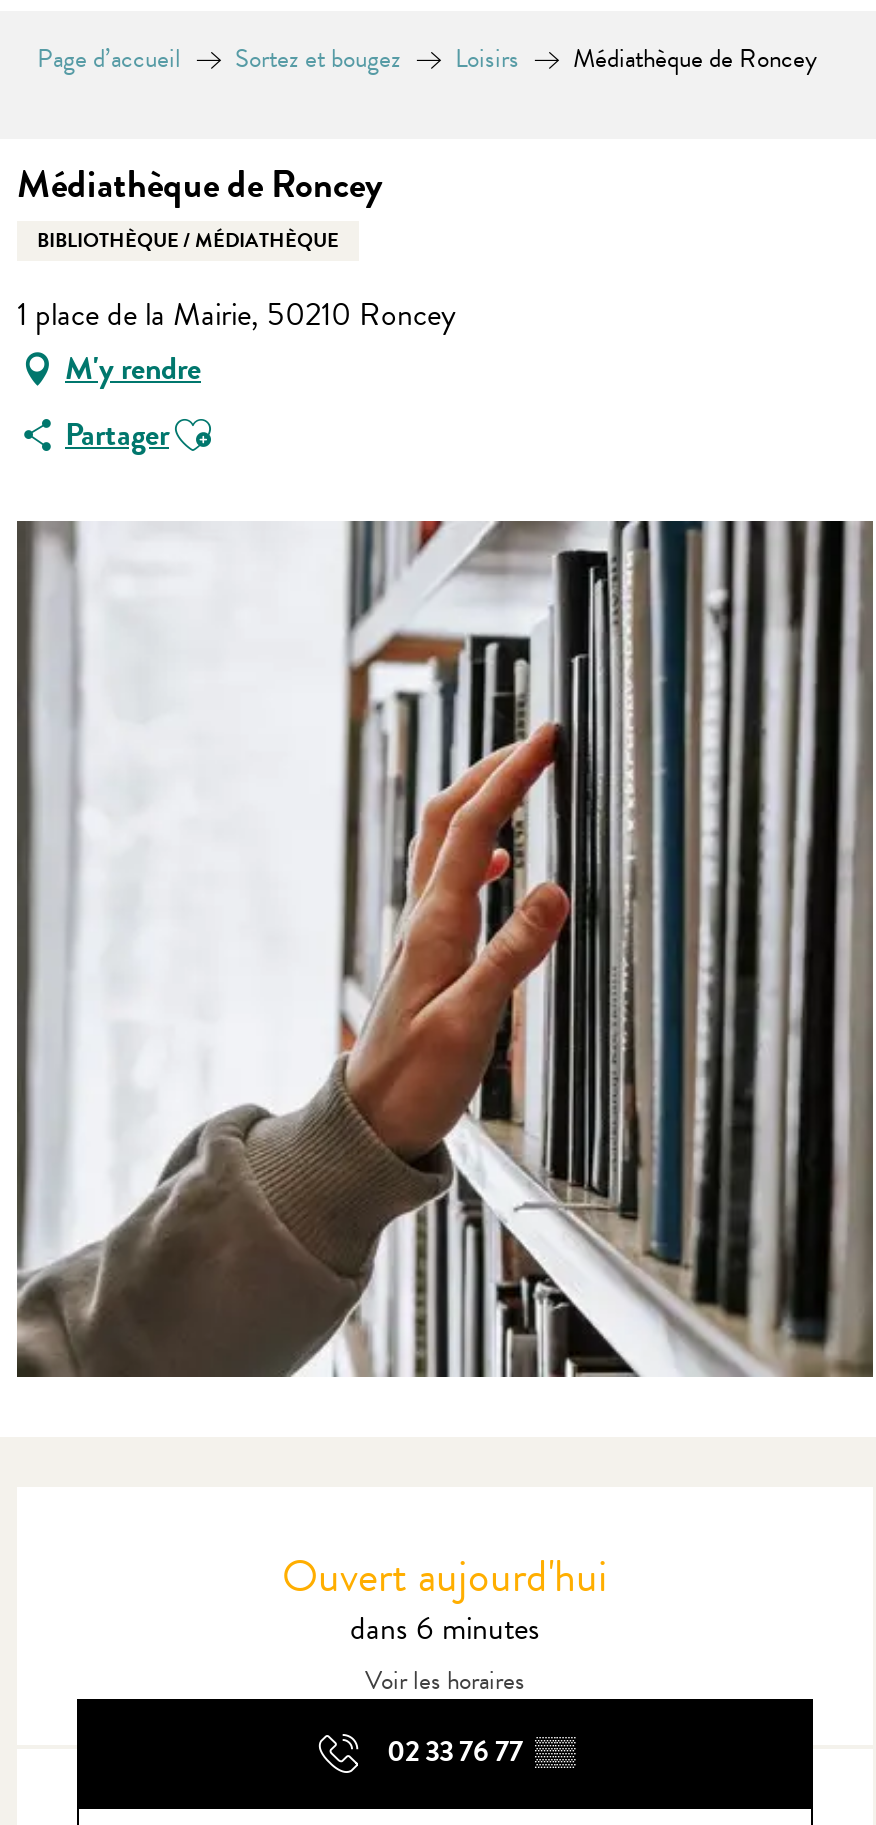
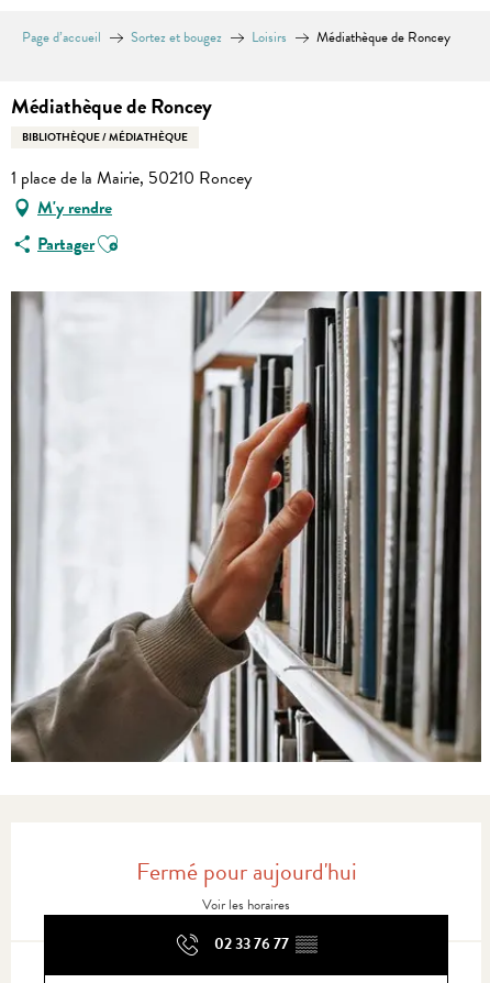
- Ouvert aujourd'hui
- dans 6 minutes
+ Fermé pour aujourd'hui
